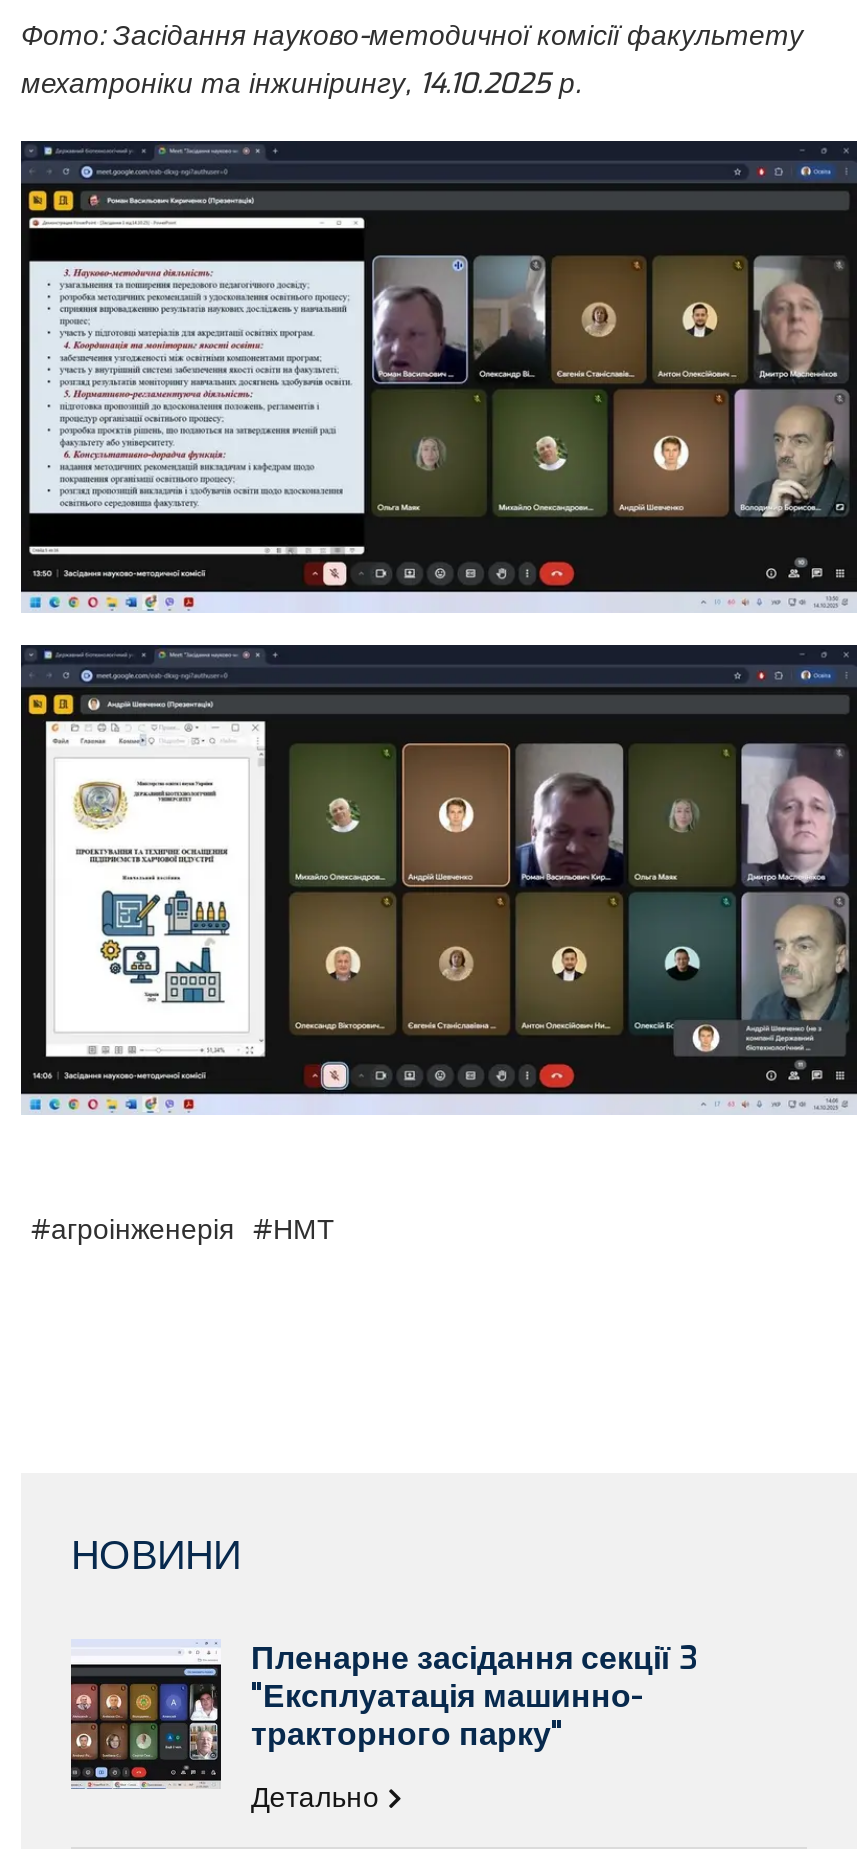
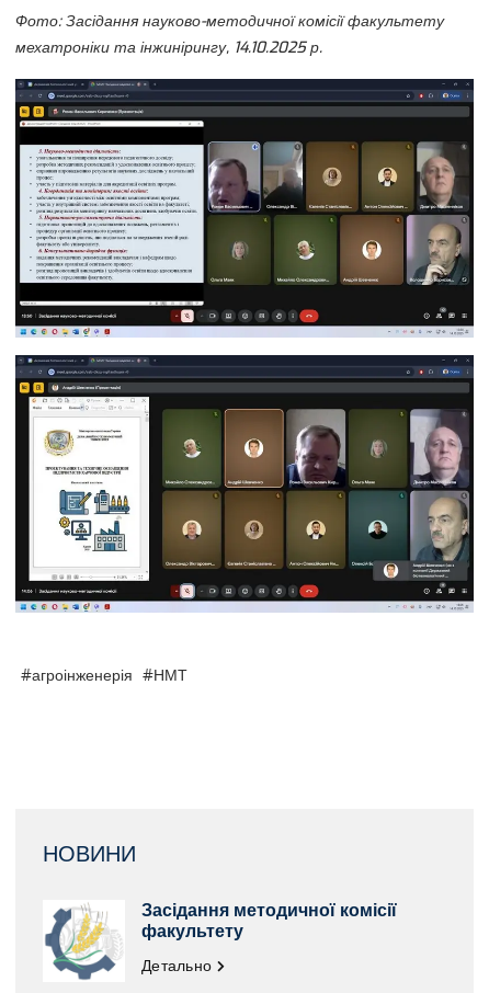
- [image]
- Пленарне засідання секції 3
- "Експлуатація машинно-
- тракторного парку"
+ [image]
+ Засідання методичної комісії
+ факультету
